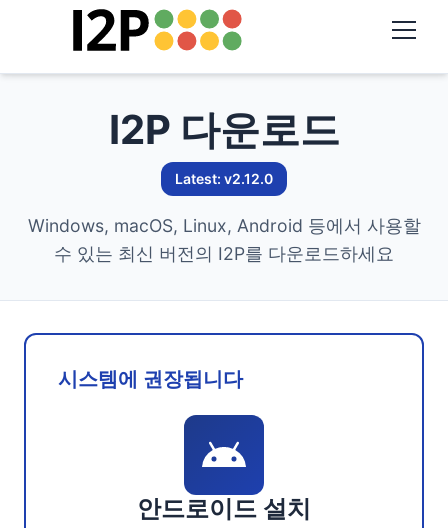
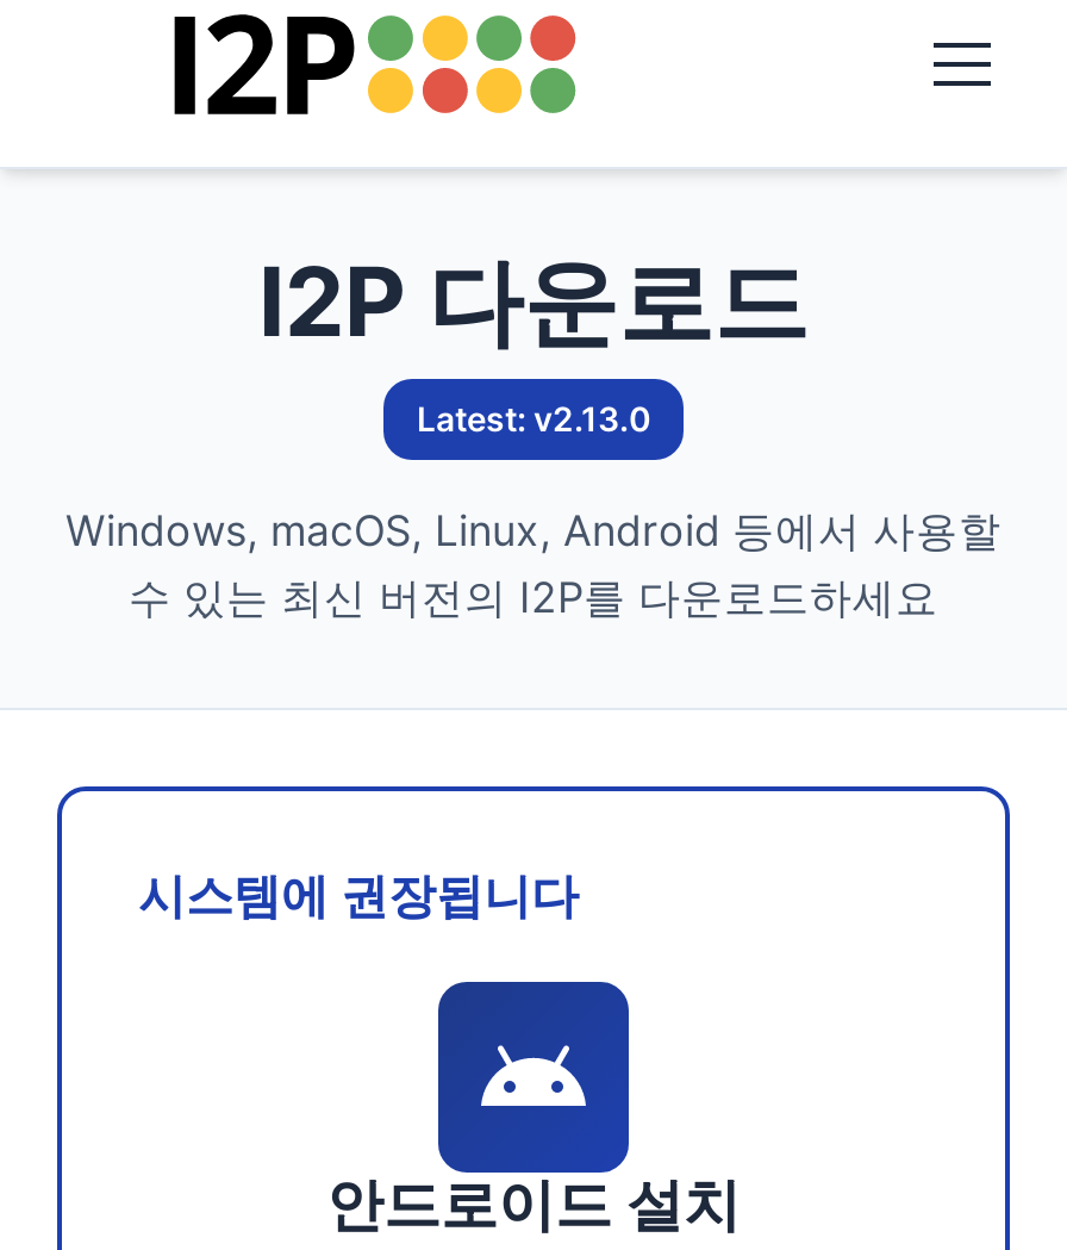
- Latest: v2.12.0
+ Latest: v2.13.0
